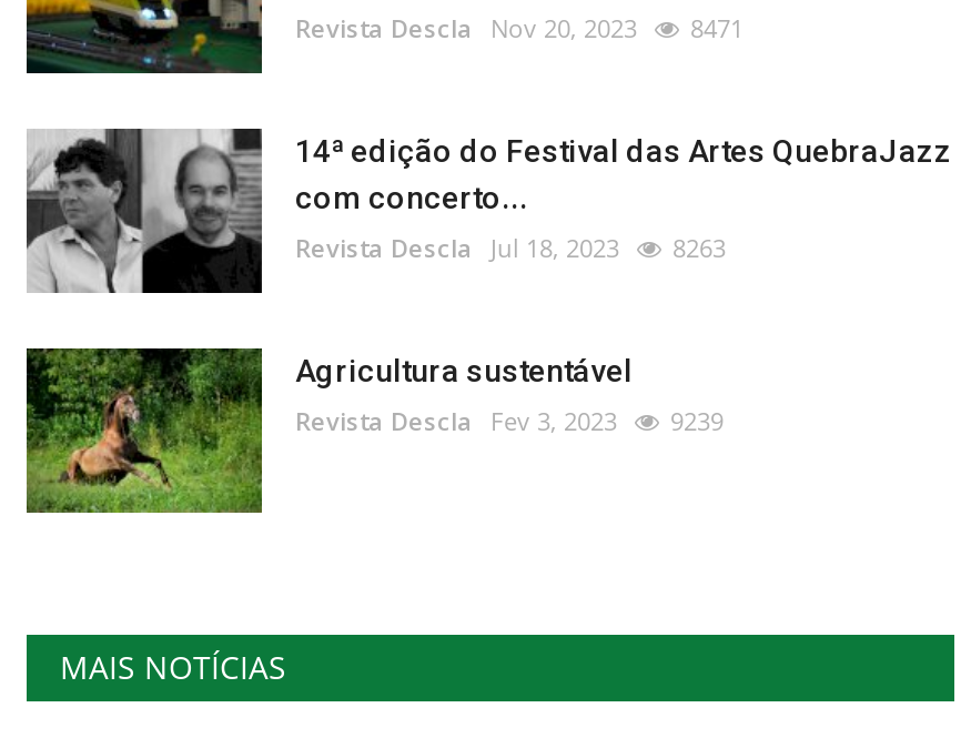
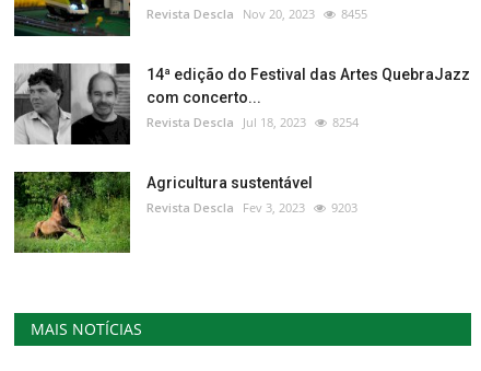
- Revista Descla Nov 20, 2023 8471
+ Revista Descla Nov 20, 2023 8455

- Revista Descla Jul 18, 2023 8263
+ Revista Descla Jul 18, 2023 8254

- Revista Descla Fev 3, 2023 9239
+ Revista Descla Fev 3, 2023 9203
